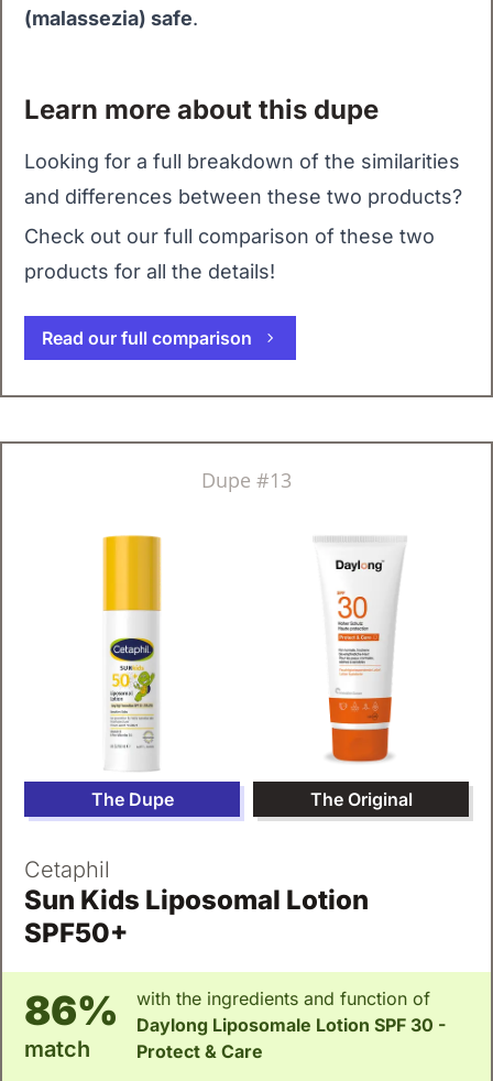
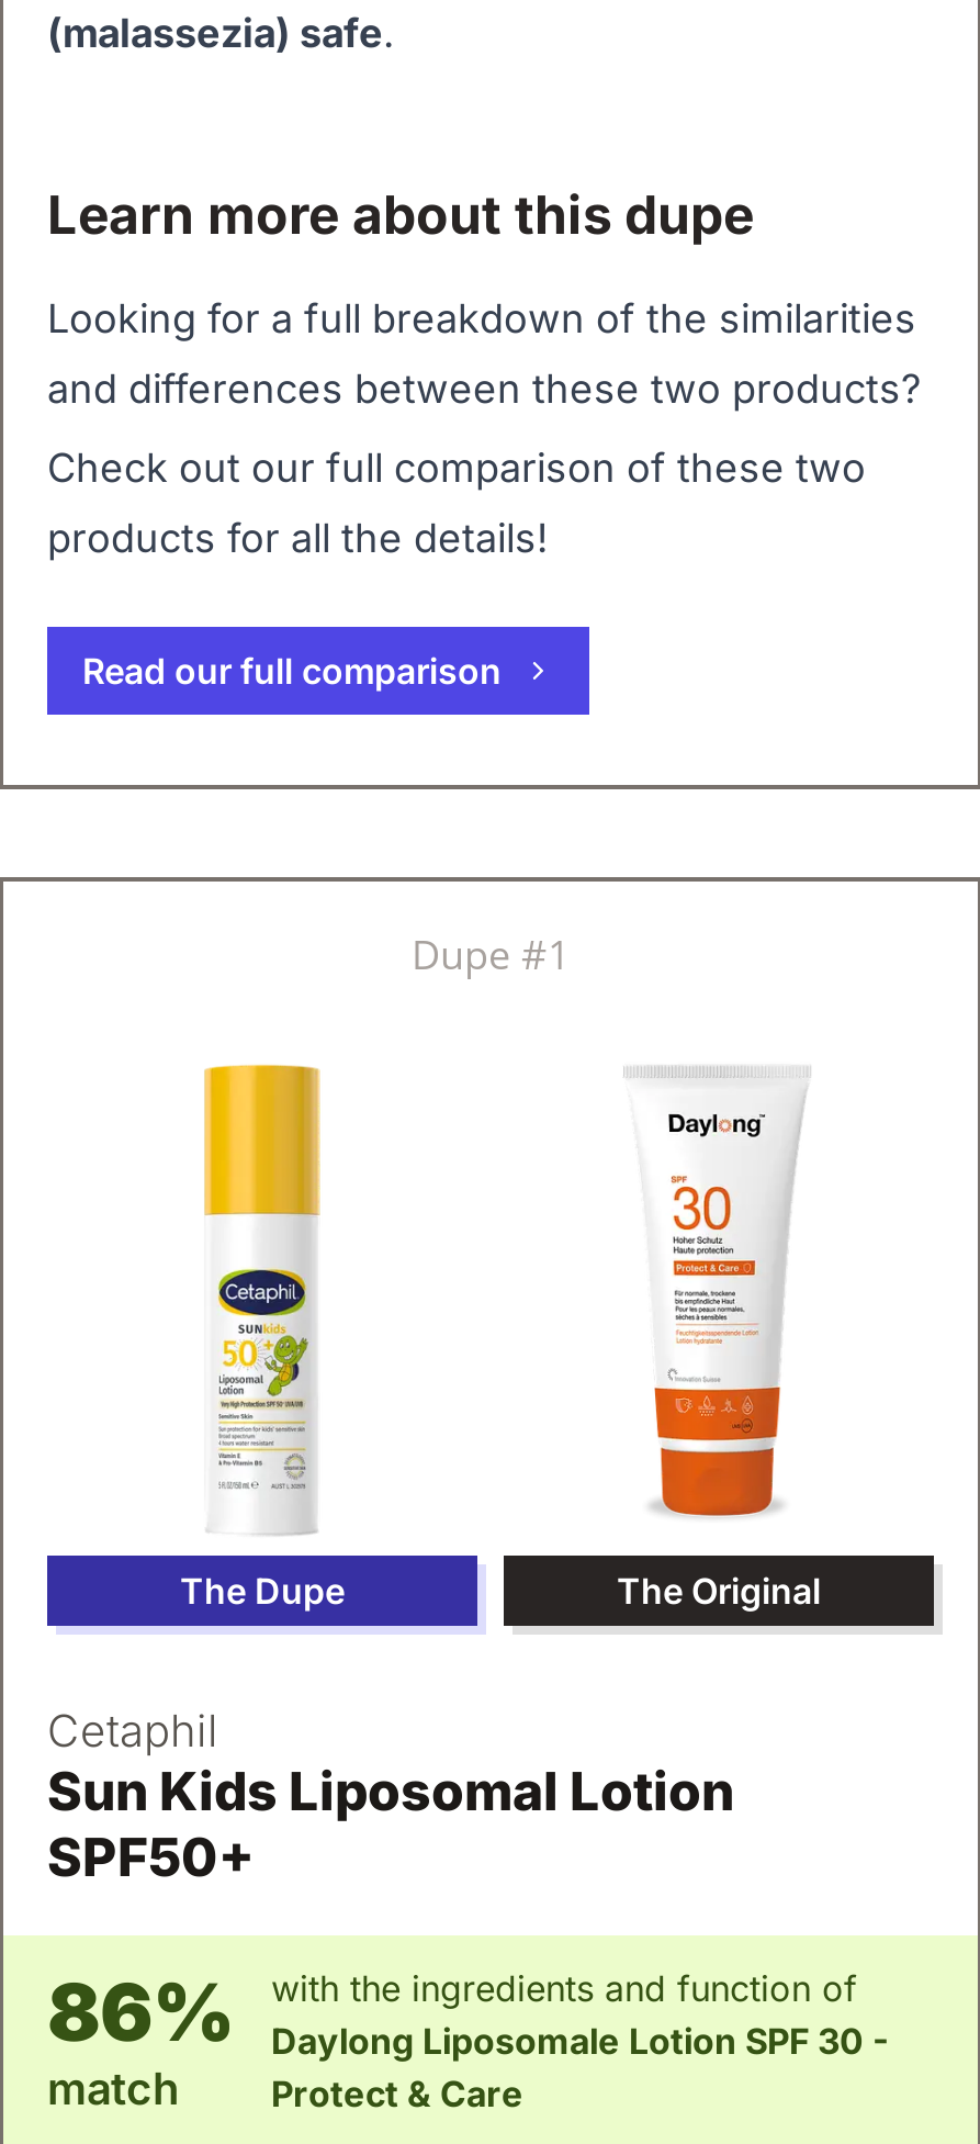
- Dupe #13
+ Dupe #1
